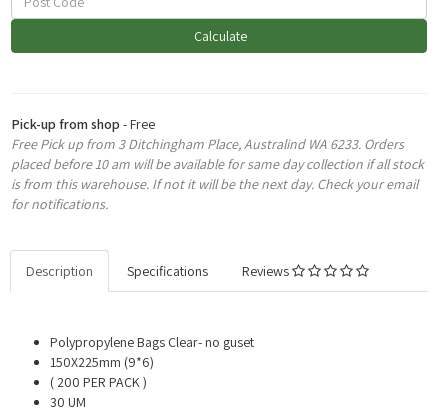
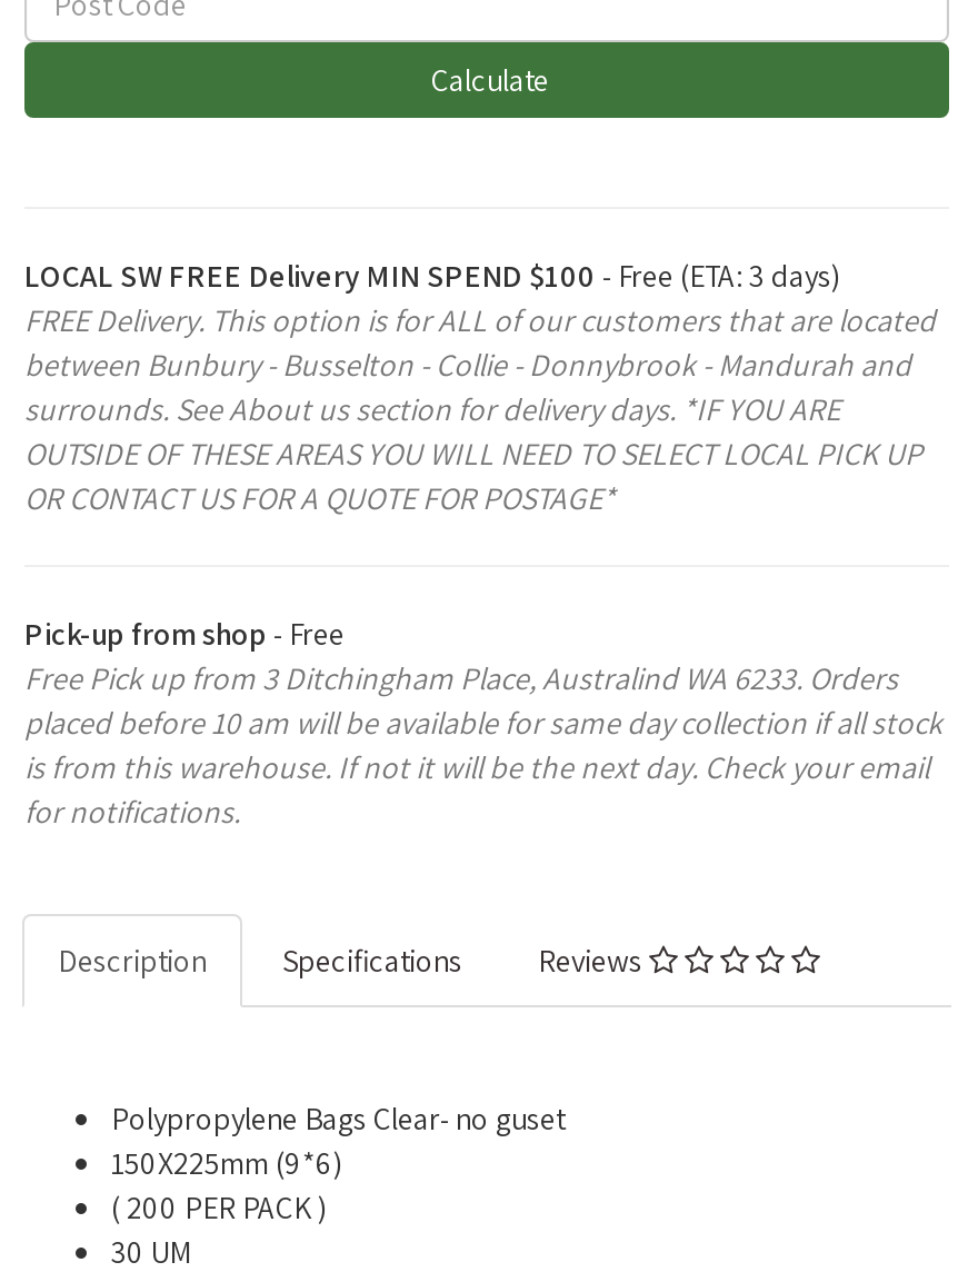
+ LOCAL SW FREE Delivery MIN SPEND $100 - Free (ETA: 3 days)
+ FREE Delivery. This option is for ALL of our customers that are located
+ between Bunbury - Busselton - Collie - Donnybrook - Mandurah and
+ surrounds. See About us section for delivery days. *IF YOU ARE
+ OUTSIDE OF THESE AREAS YOU WILL NEED TO SELECT LOCAL PICK UP
+ OR CONTACT US FOR A QUOTE FOR POSTAGE*
